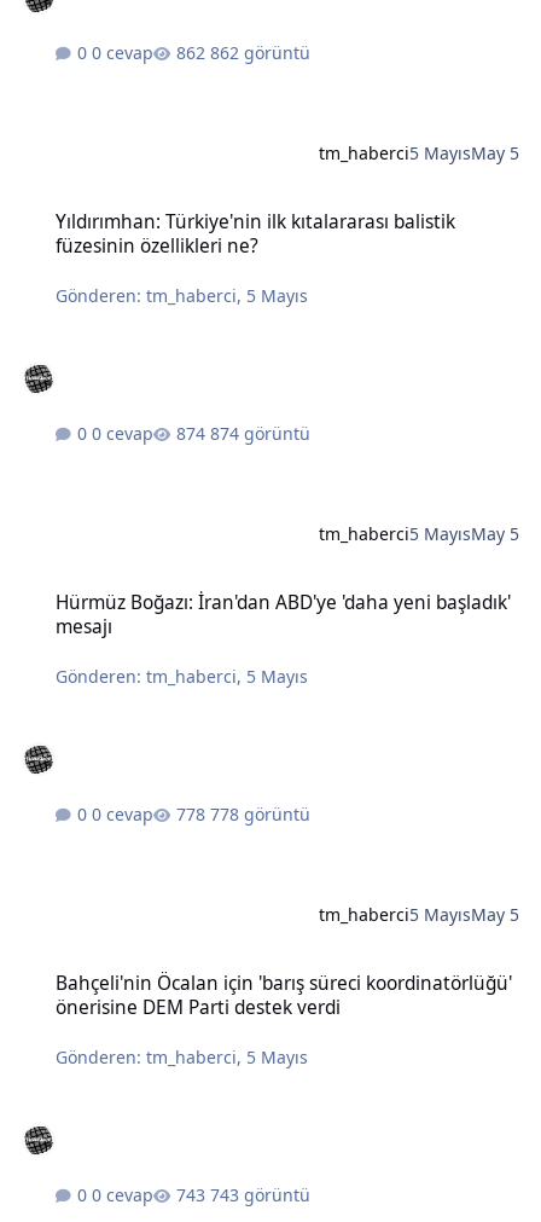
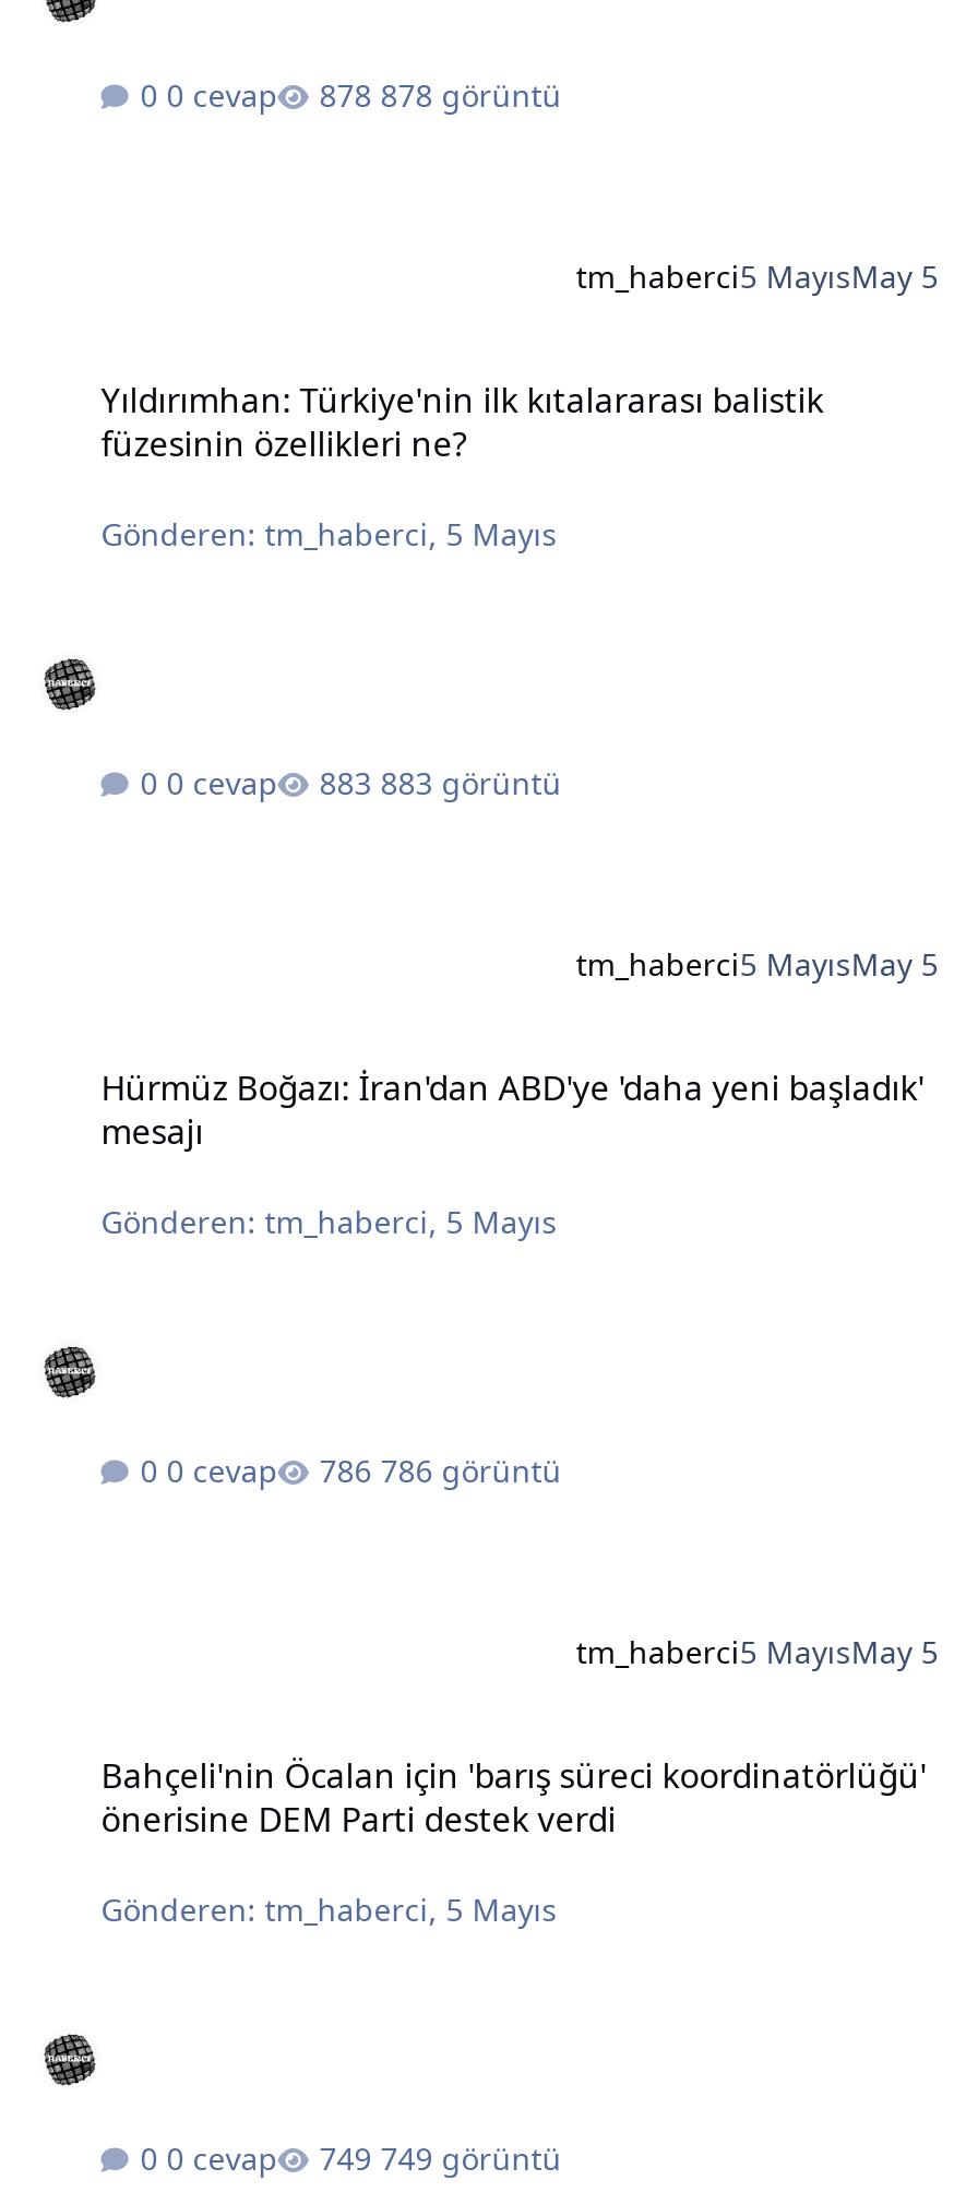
- 862 görüntü
+ 878 görüntü

- 874 görüntü
+ 883 görüntü

- 778 görüntü
+ 786 görüntü

- 743 görüntü
+ 749 görüntü
